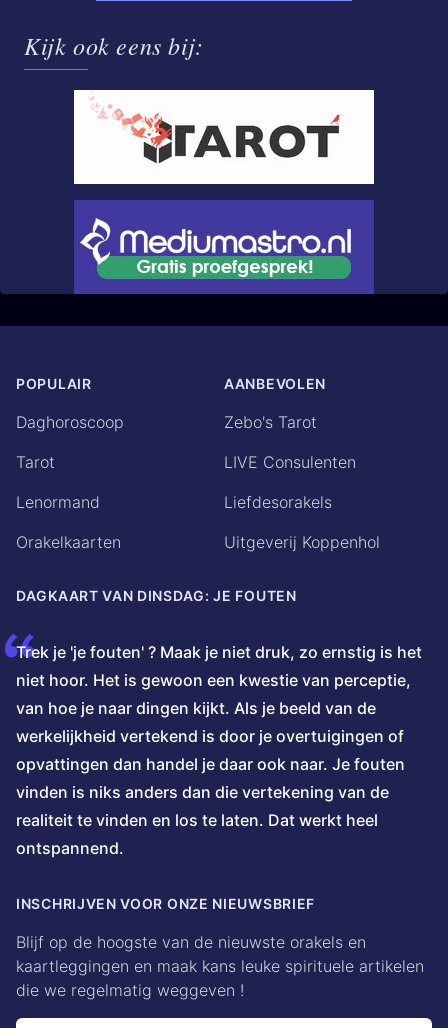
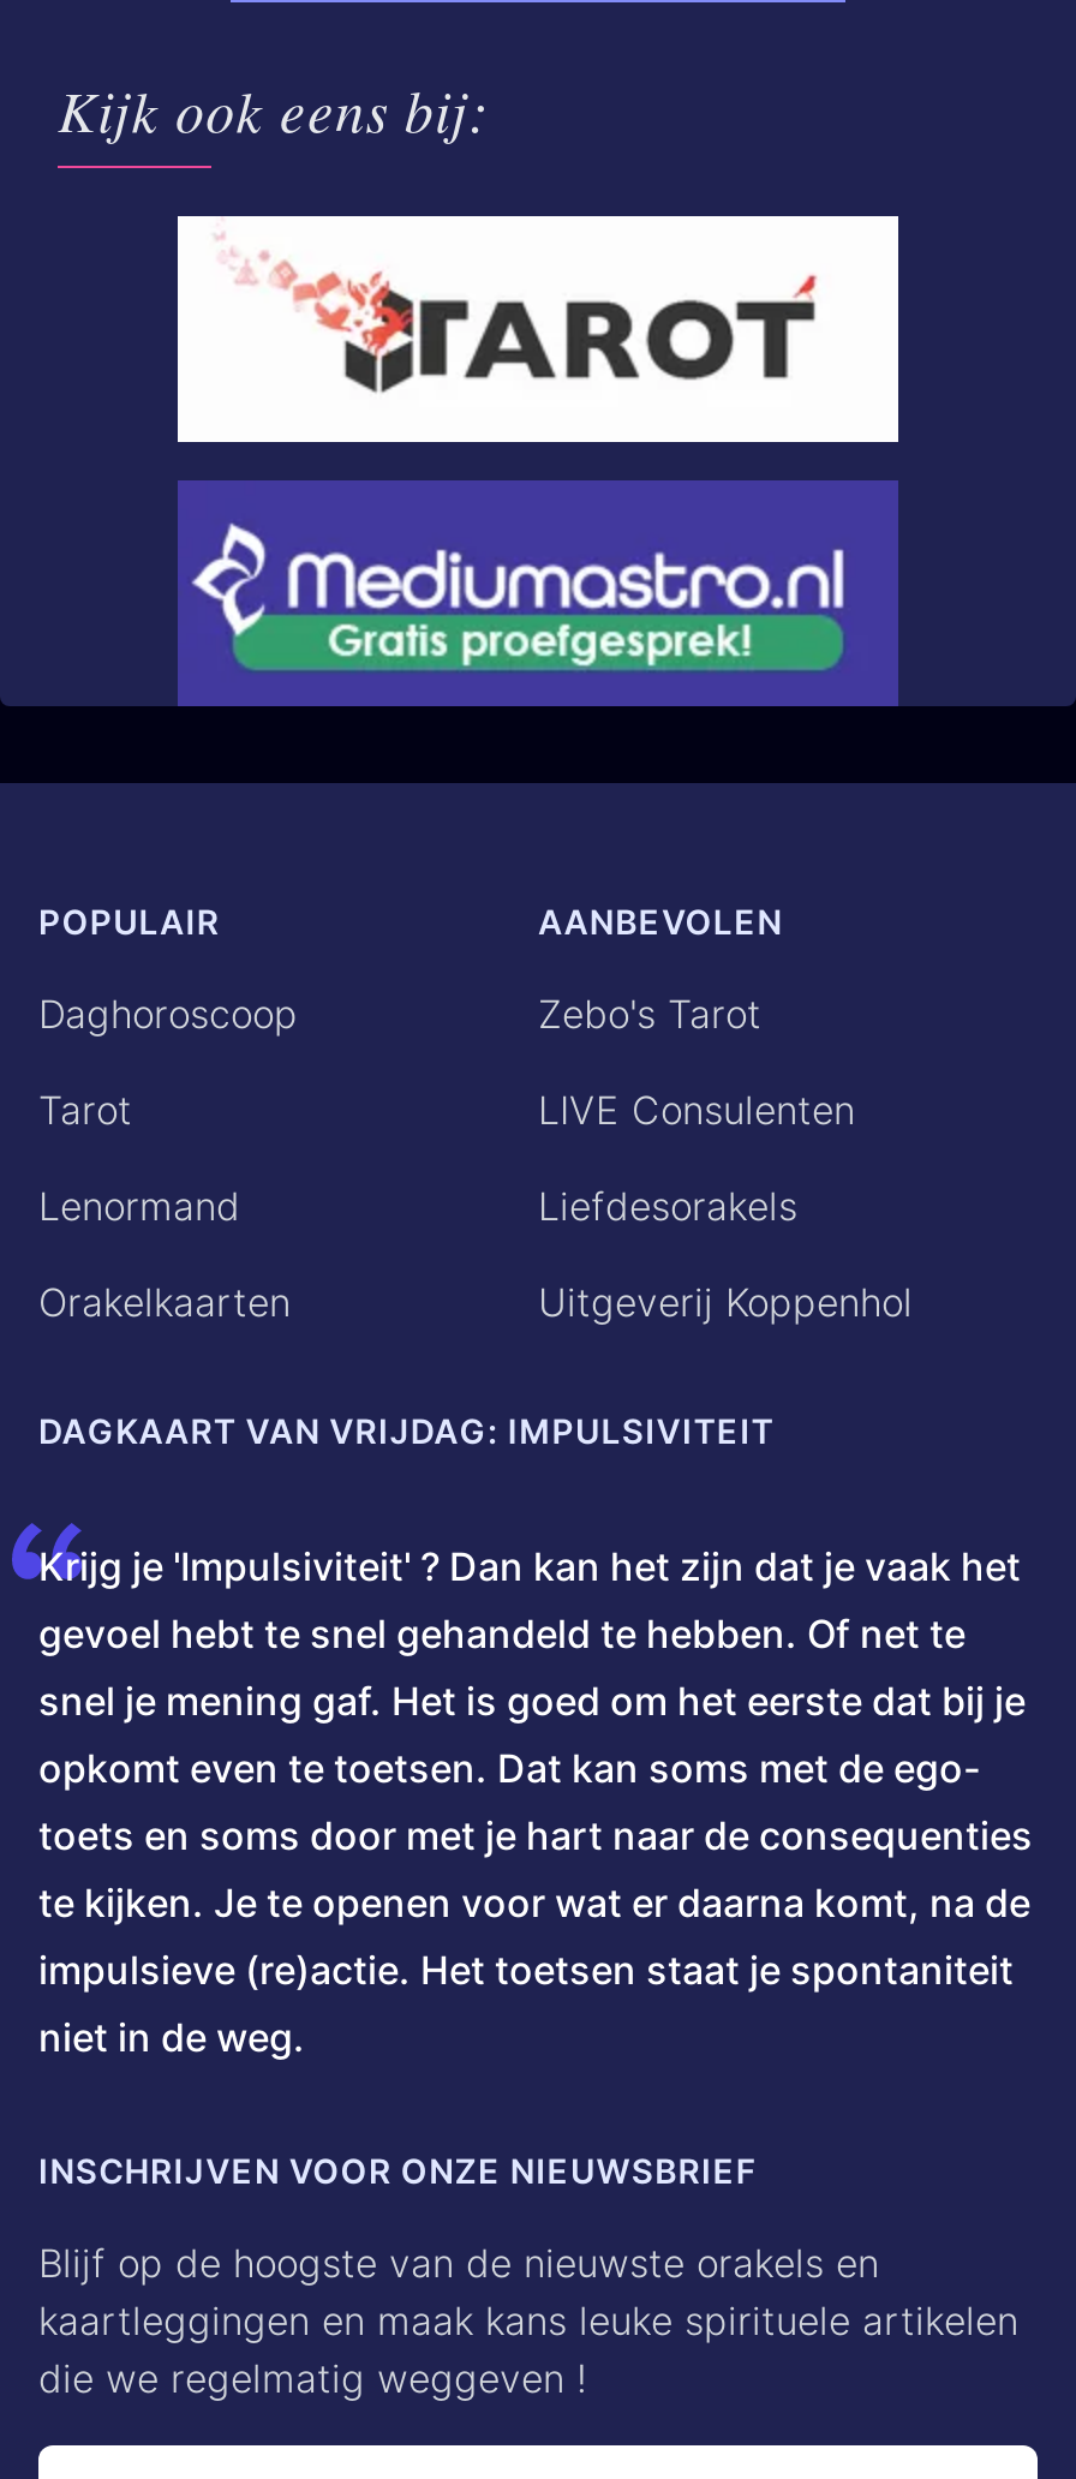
- DAGKAART VAN DINSDAG: JE FOUTEN
+ DAGKAART VAN VRIJDAG: IMPULSIVITEIT

- Trek je 'je fouten' ? Maak je niet druk, zo ernstig is het
- niet hoor. Het is gewoon een kwestie van perceptie,
- van hoe je naar dingen kijkt. Als je beeld van de
- werkelijkheid vertekend is door je overtuigingen of
- opvattingen dan handel je daar ook naar. Je fouten
- vinden is niks anders dan die vertekening van de
- realiteit te vinden en los te laten. Dat werkt heel
- ontspannend.
+ Krijg je 'Impulsiviteit' ? Dan kan het zijn dat je vaak het
+ gevoel hebt te snel gehandeld te hebben. Of net te
+ snel je mening gaf. Het is goed om het eerste dat bij je
+ opkomt even te toetsen. Dat kan soms met de ego-
+ toets en soms door met je hart naar de consequenties
+ te kijken. Je te openen voor wat er daarna komt, na de
+ impulsieve (re)actie. Het toetsen staat je spontaniteit
+ niet in de weg.
